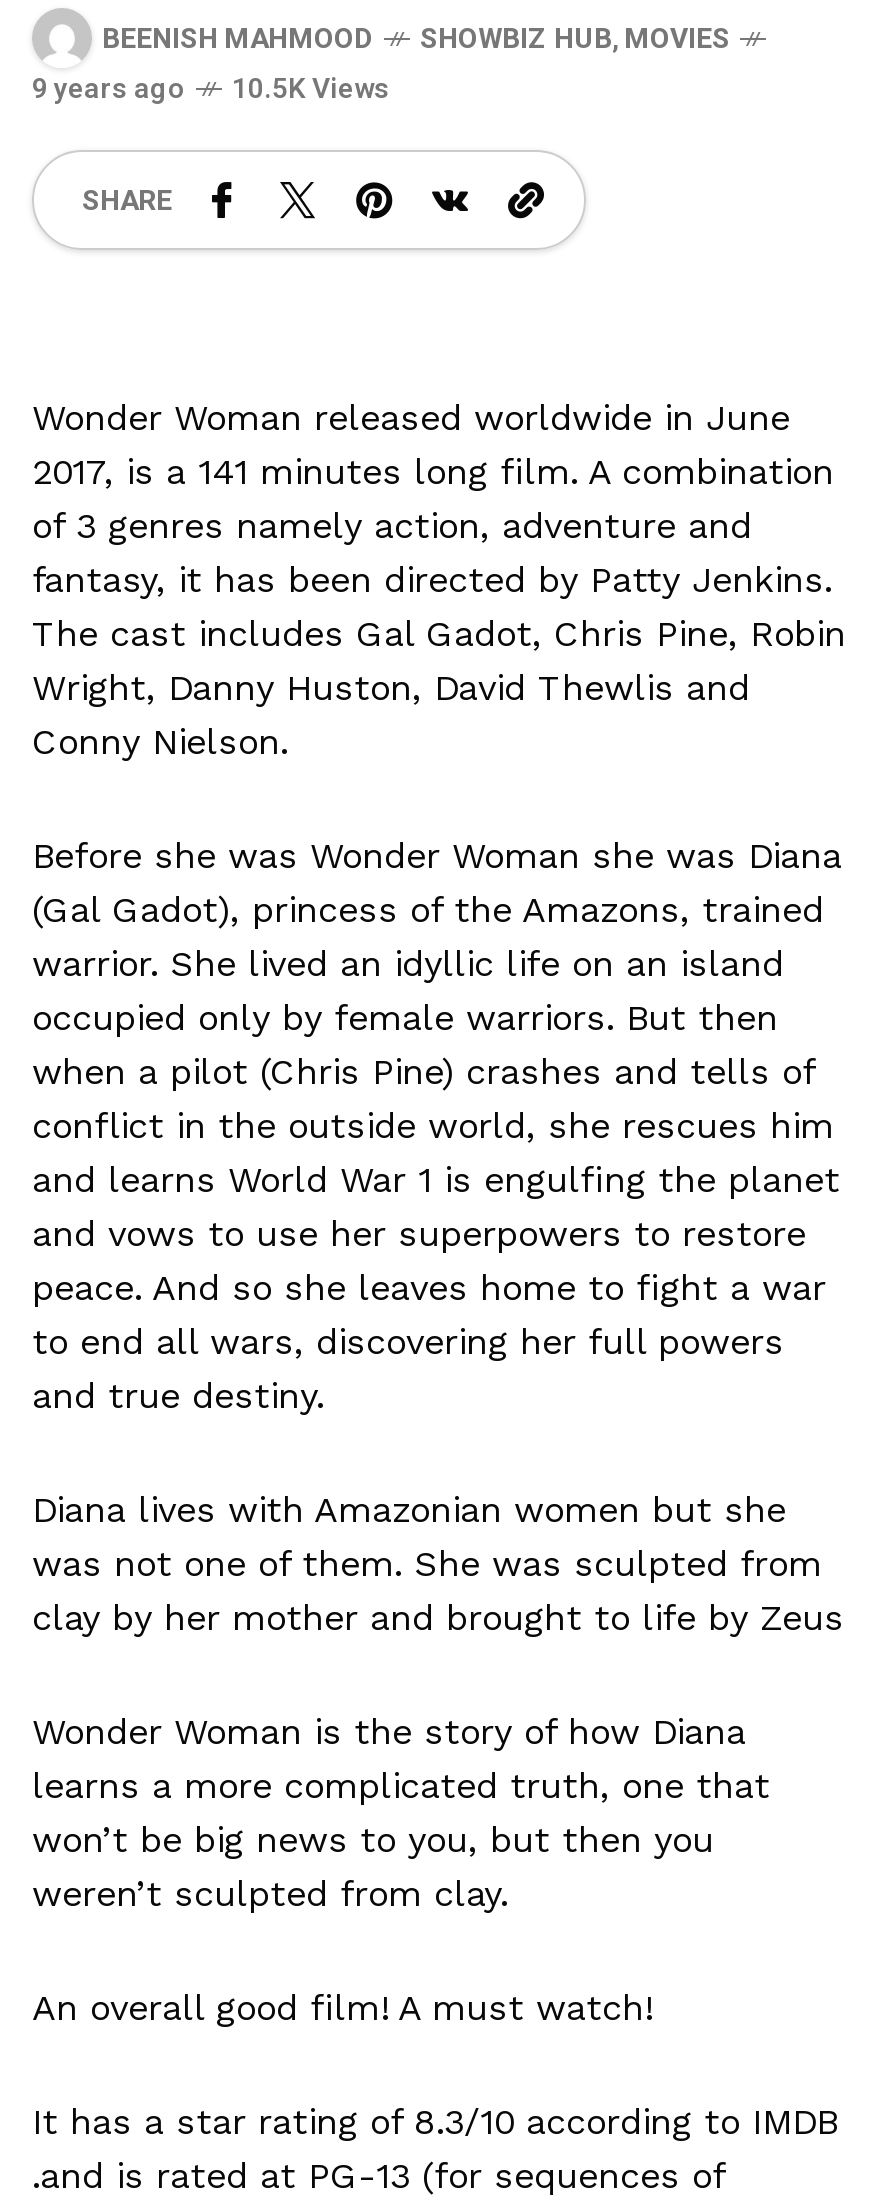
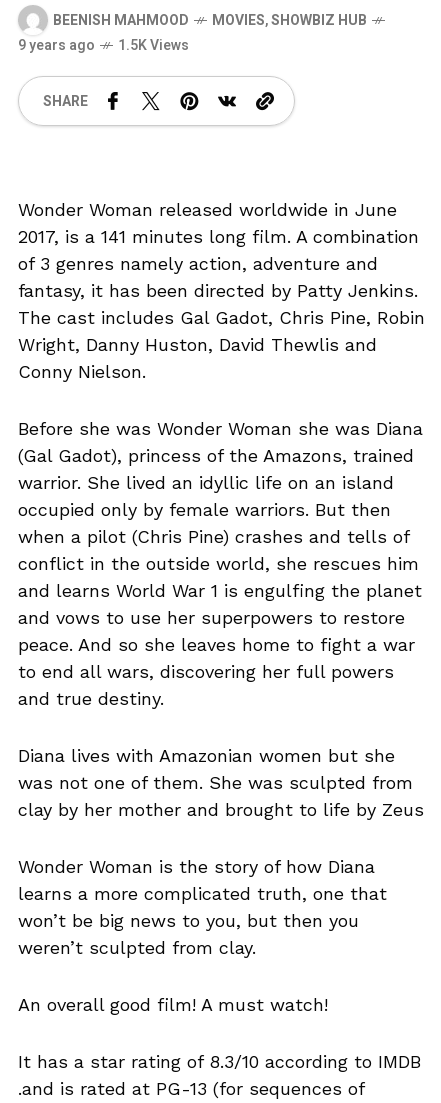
- SHOWBIZ HUB, MOVIES
+ MOVIES, SHOWBIZ HUB

- 9 years ago 10.5K Views
+ 9 years ago 1.5K Views
